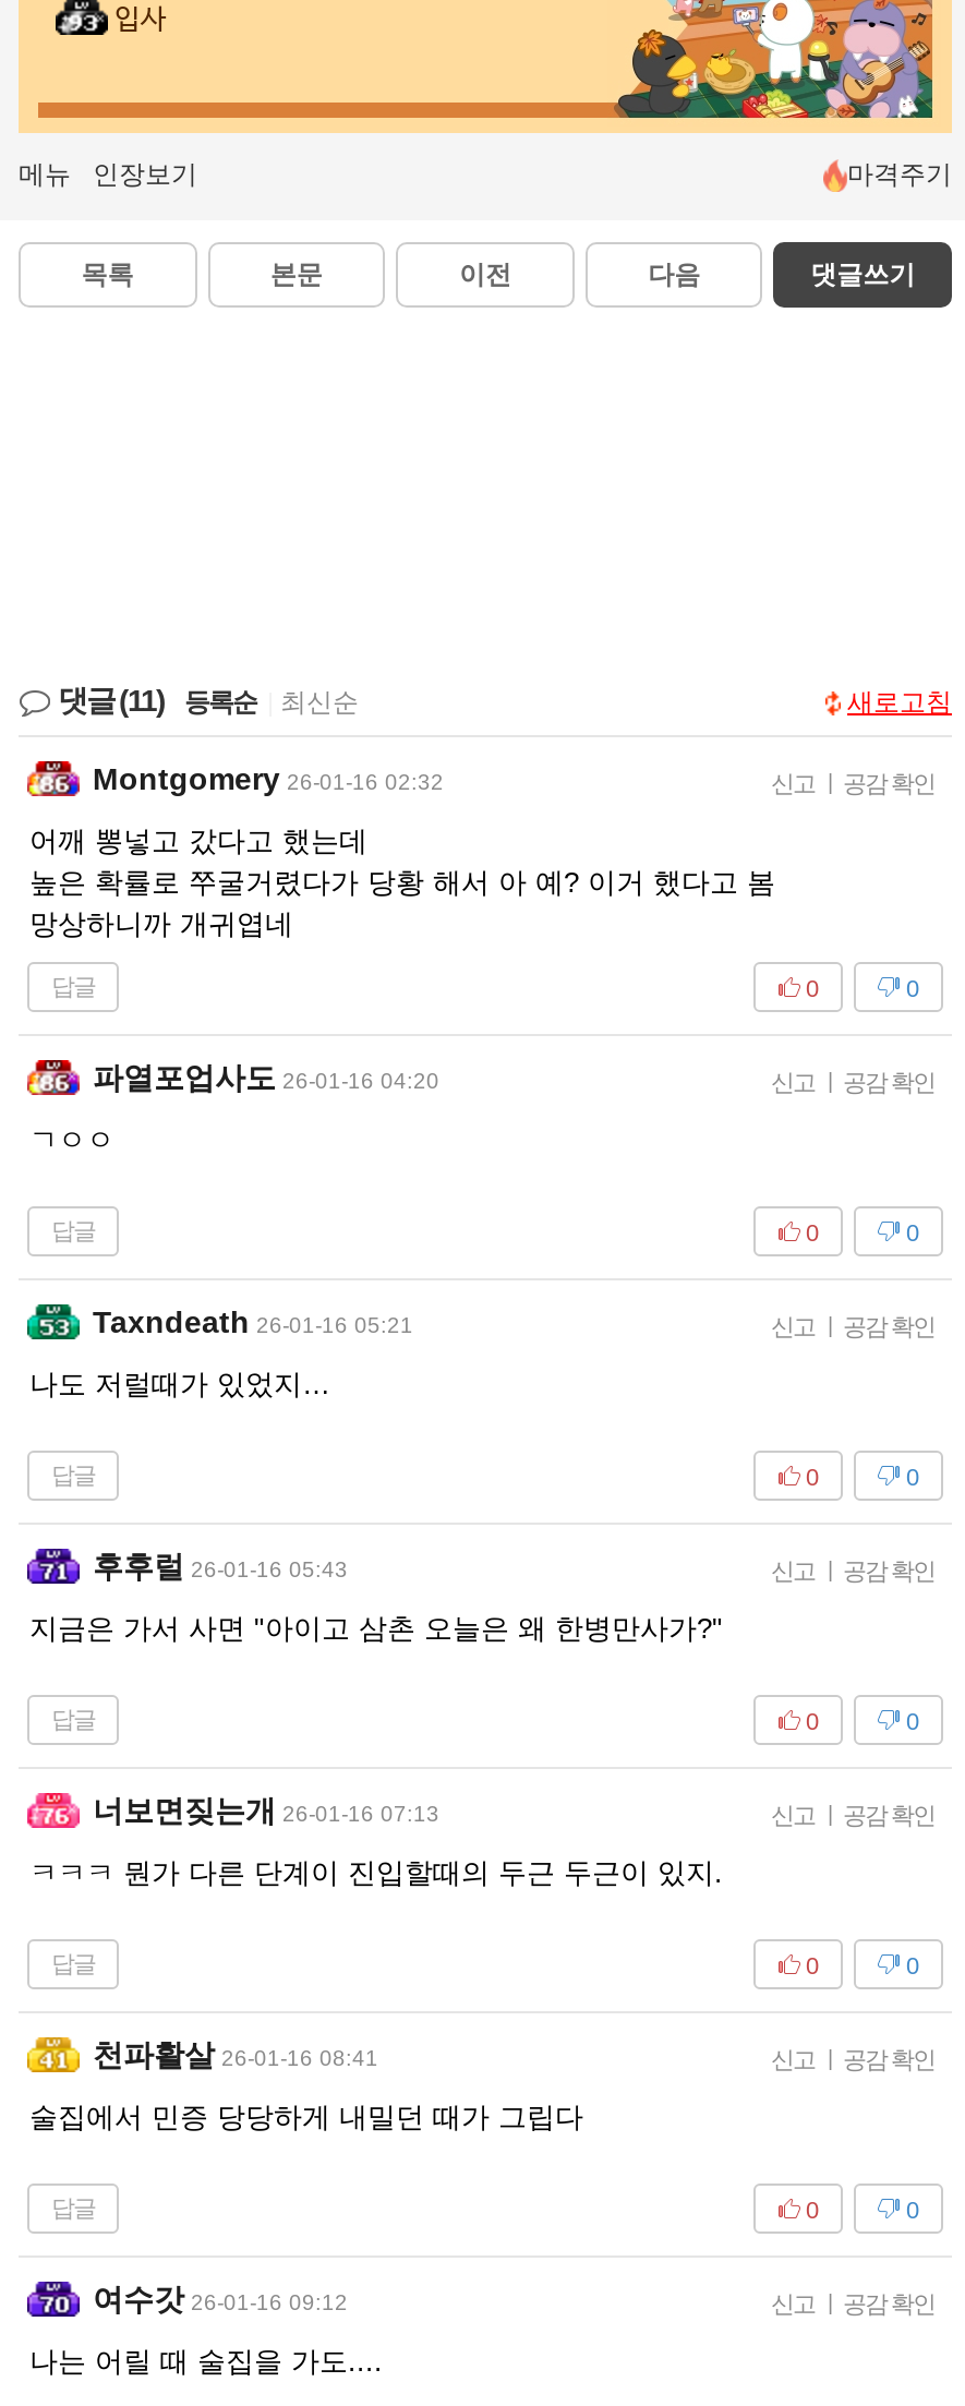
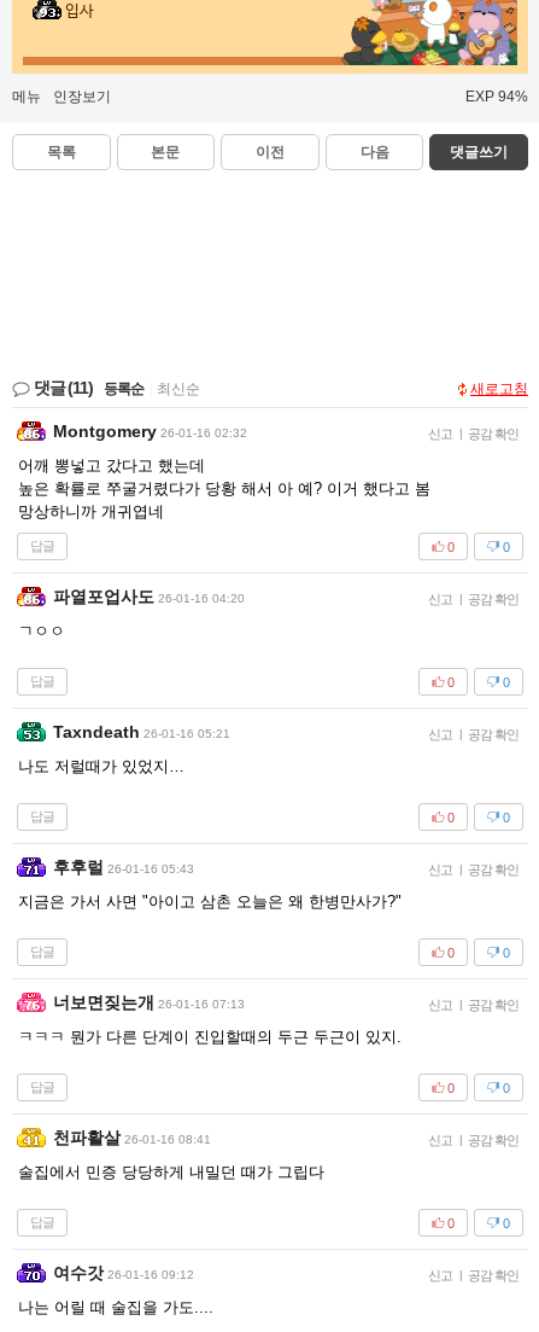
- 마격주기
+ EXP 94%
